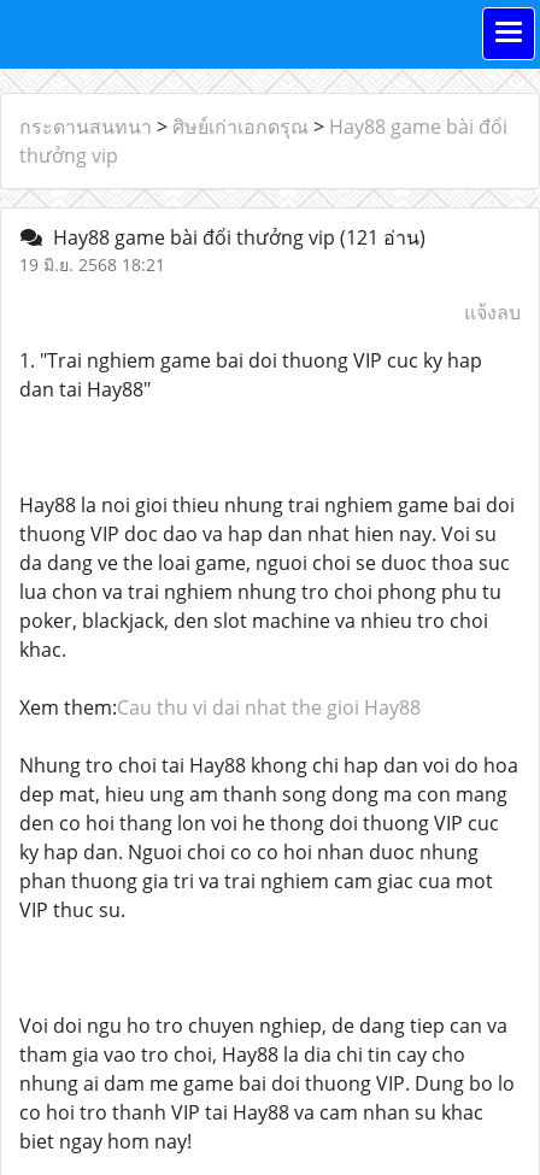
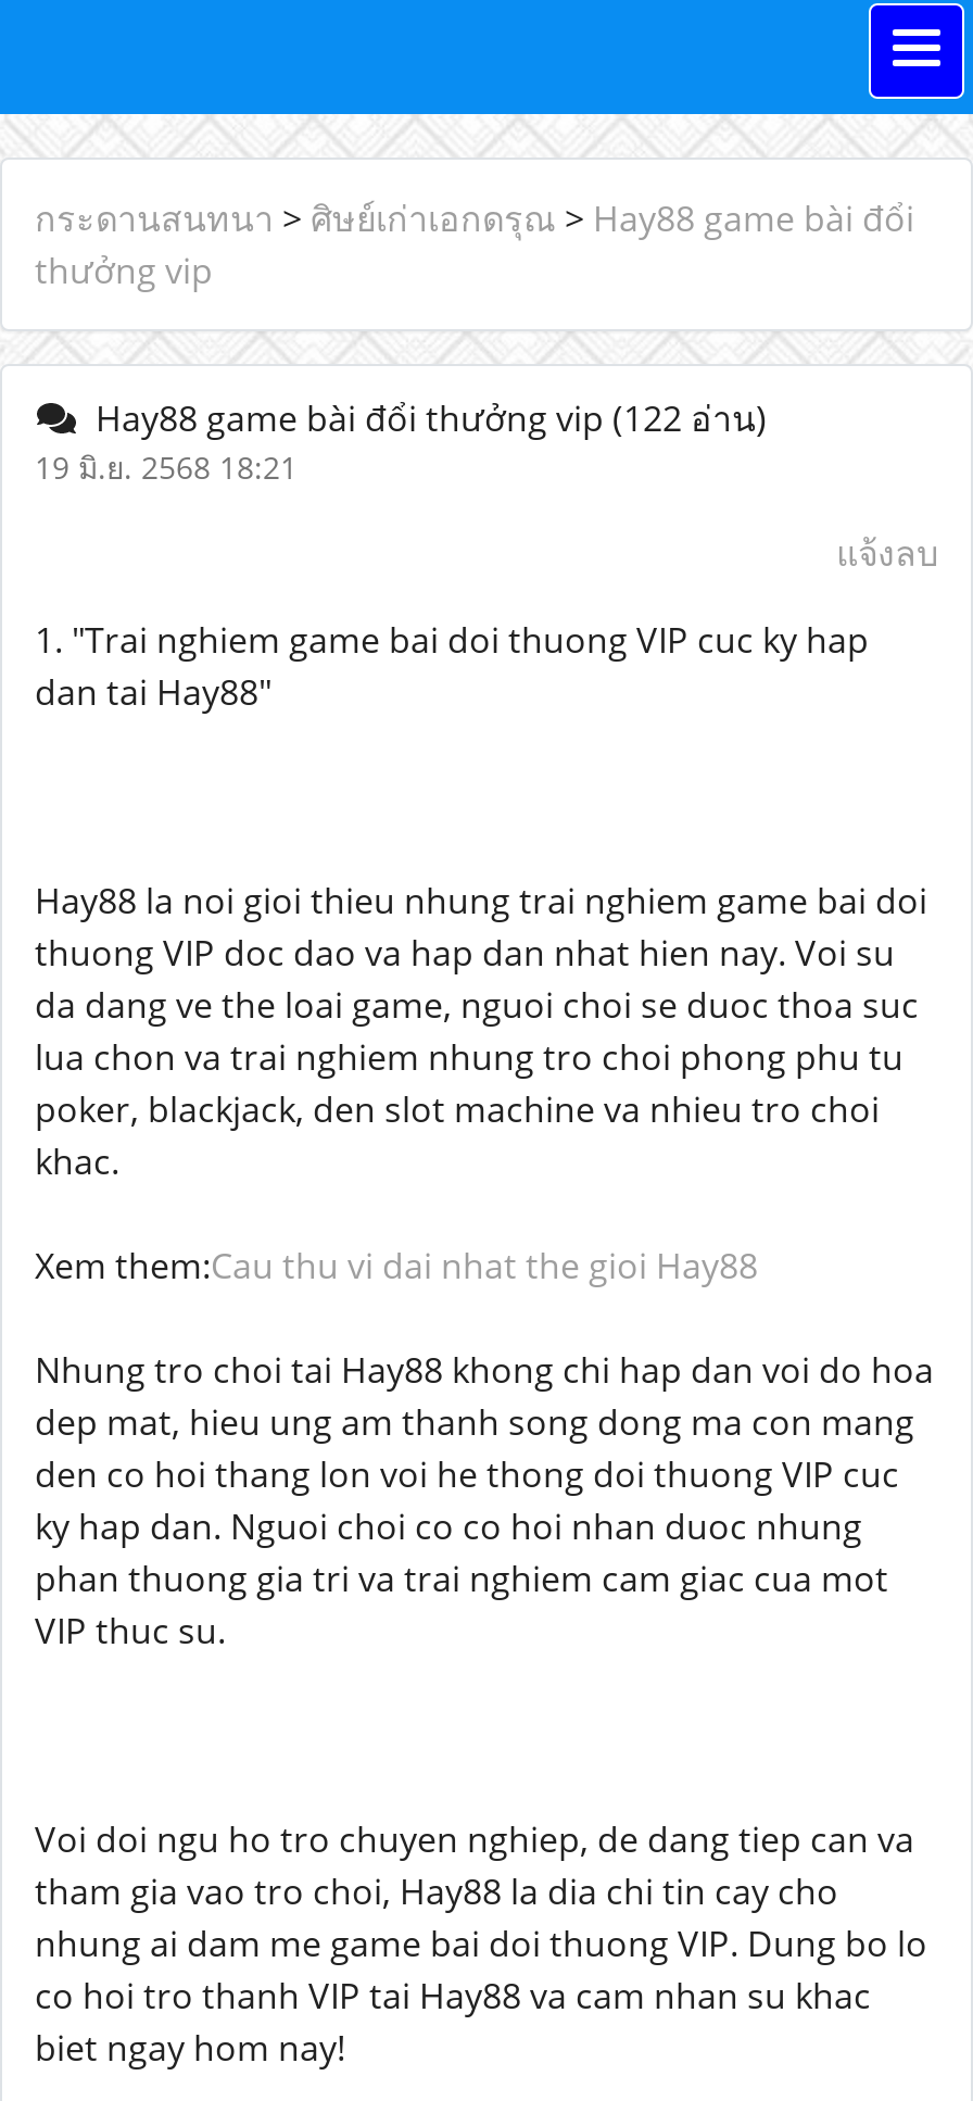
- Hay88 game bài đổi thưởng vip (121 อ่าน)
+ Hay88 game bài đổi thưởng vip (122 อ่าน)
